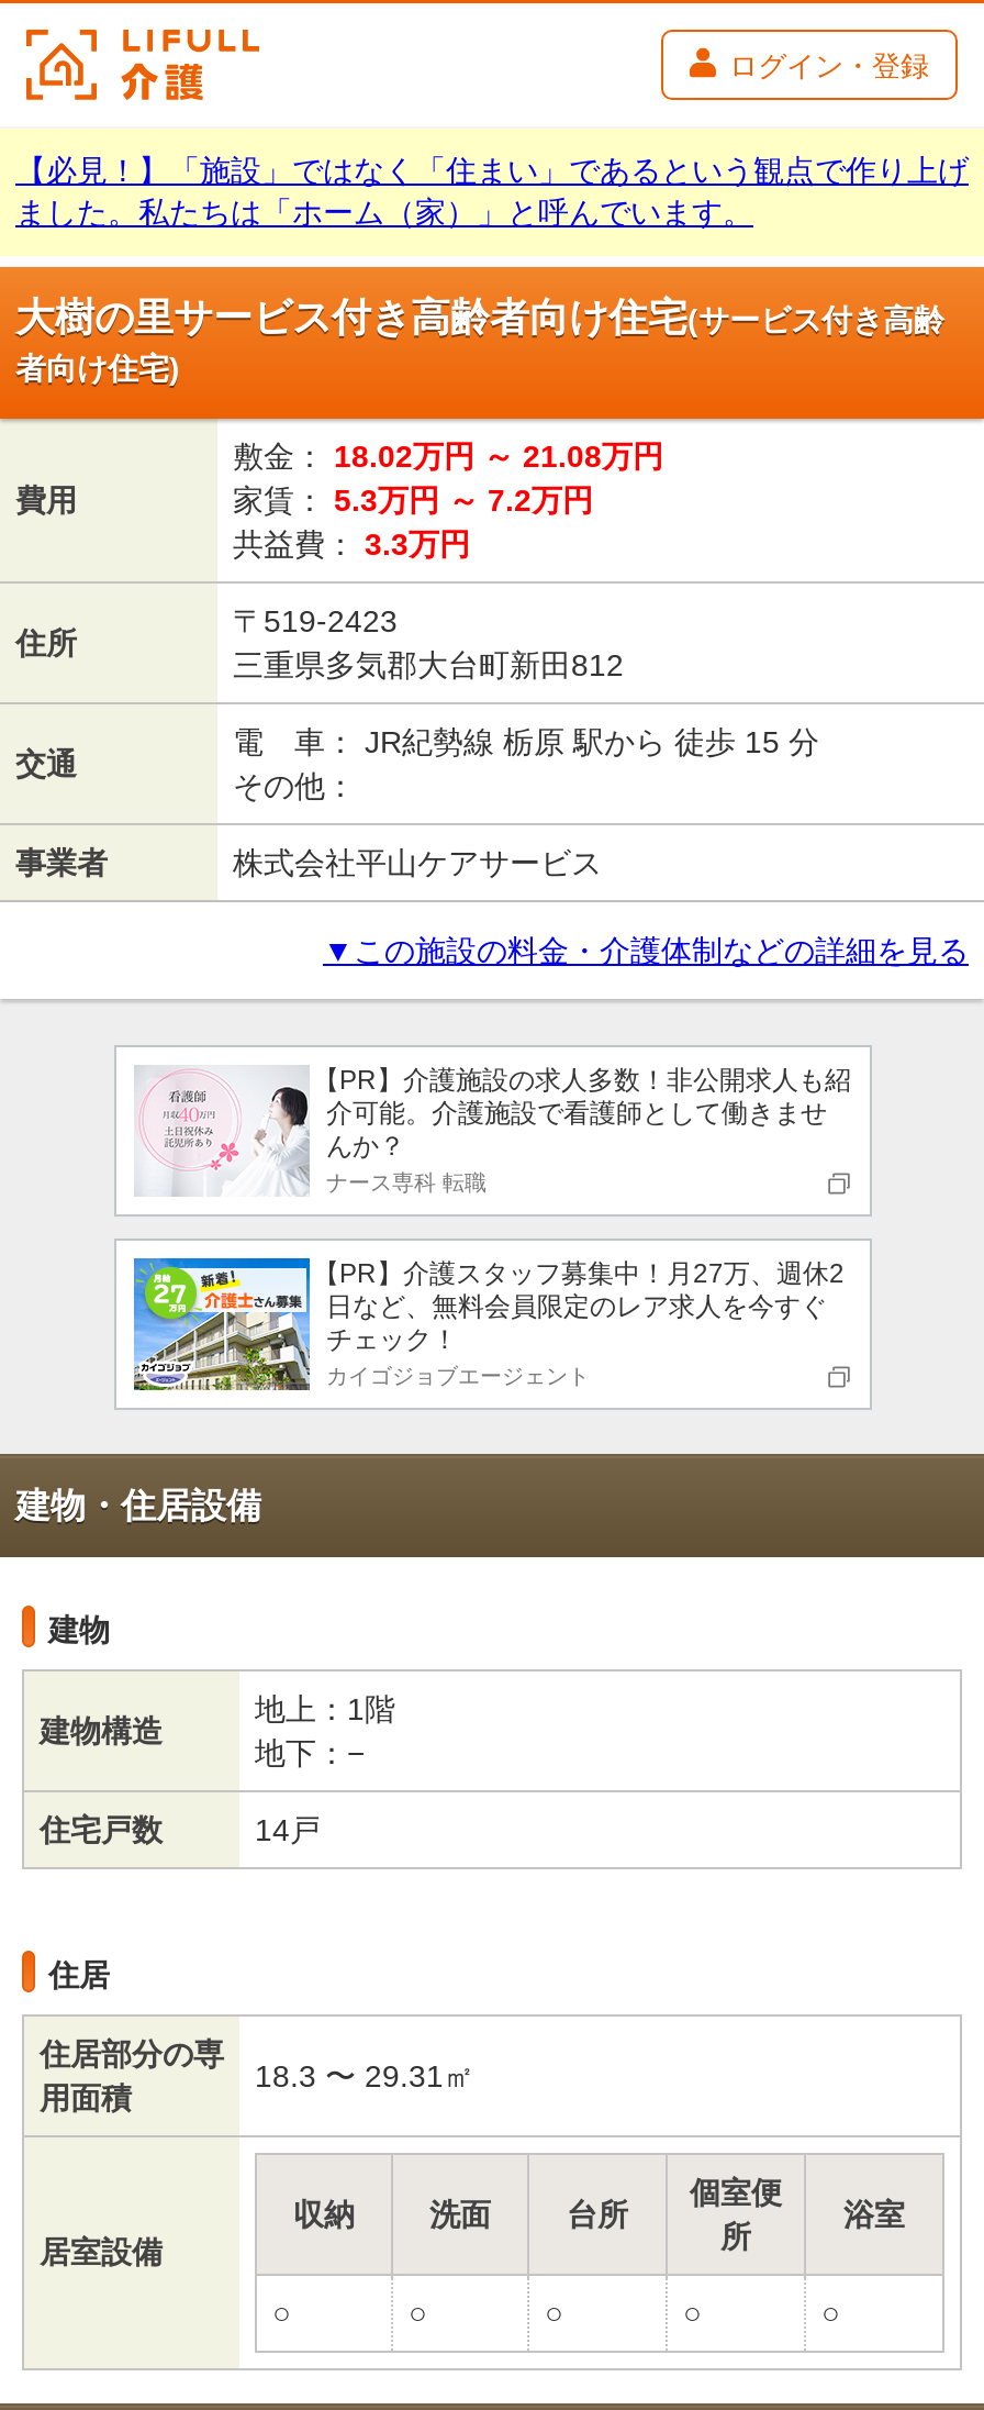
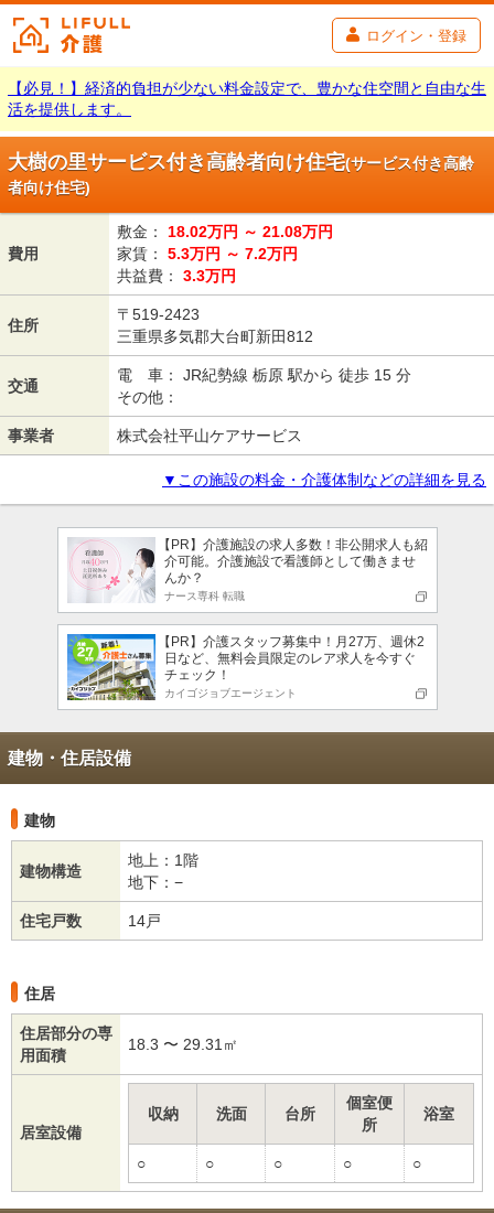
- 【必見！】「施設」ではなく「住まい」であるという観点で作り上げ
- ました。私たちは「ホーム（家）」と呼んでいます。
+ 【必見！】経済的負担が少ない料金設定で、豊かな住空間と自由な生
+ 活を提供します。
